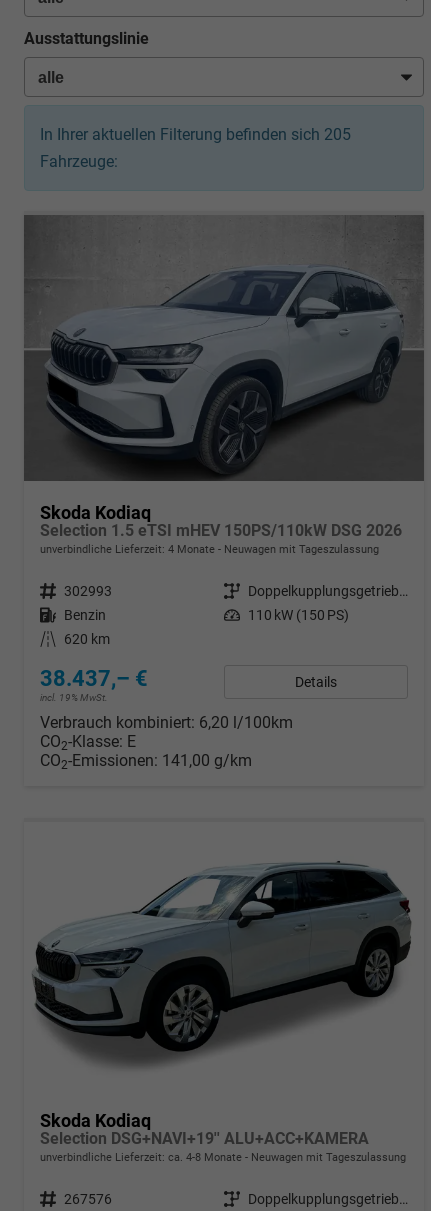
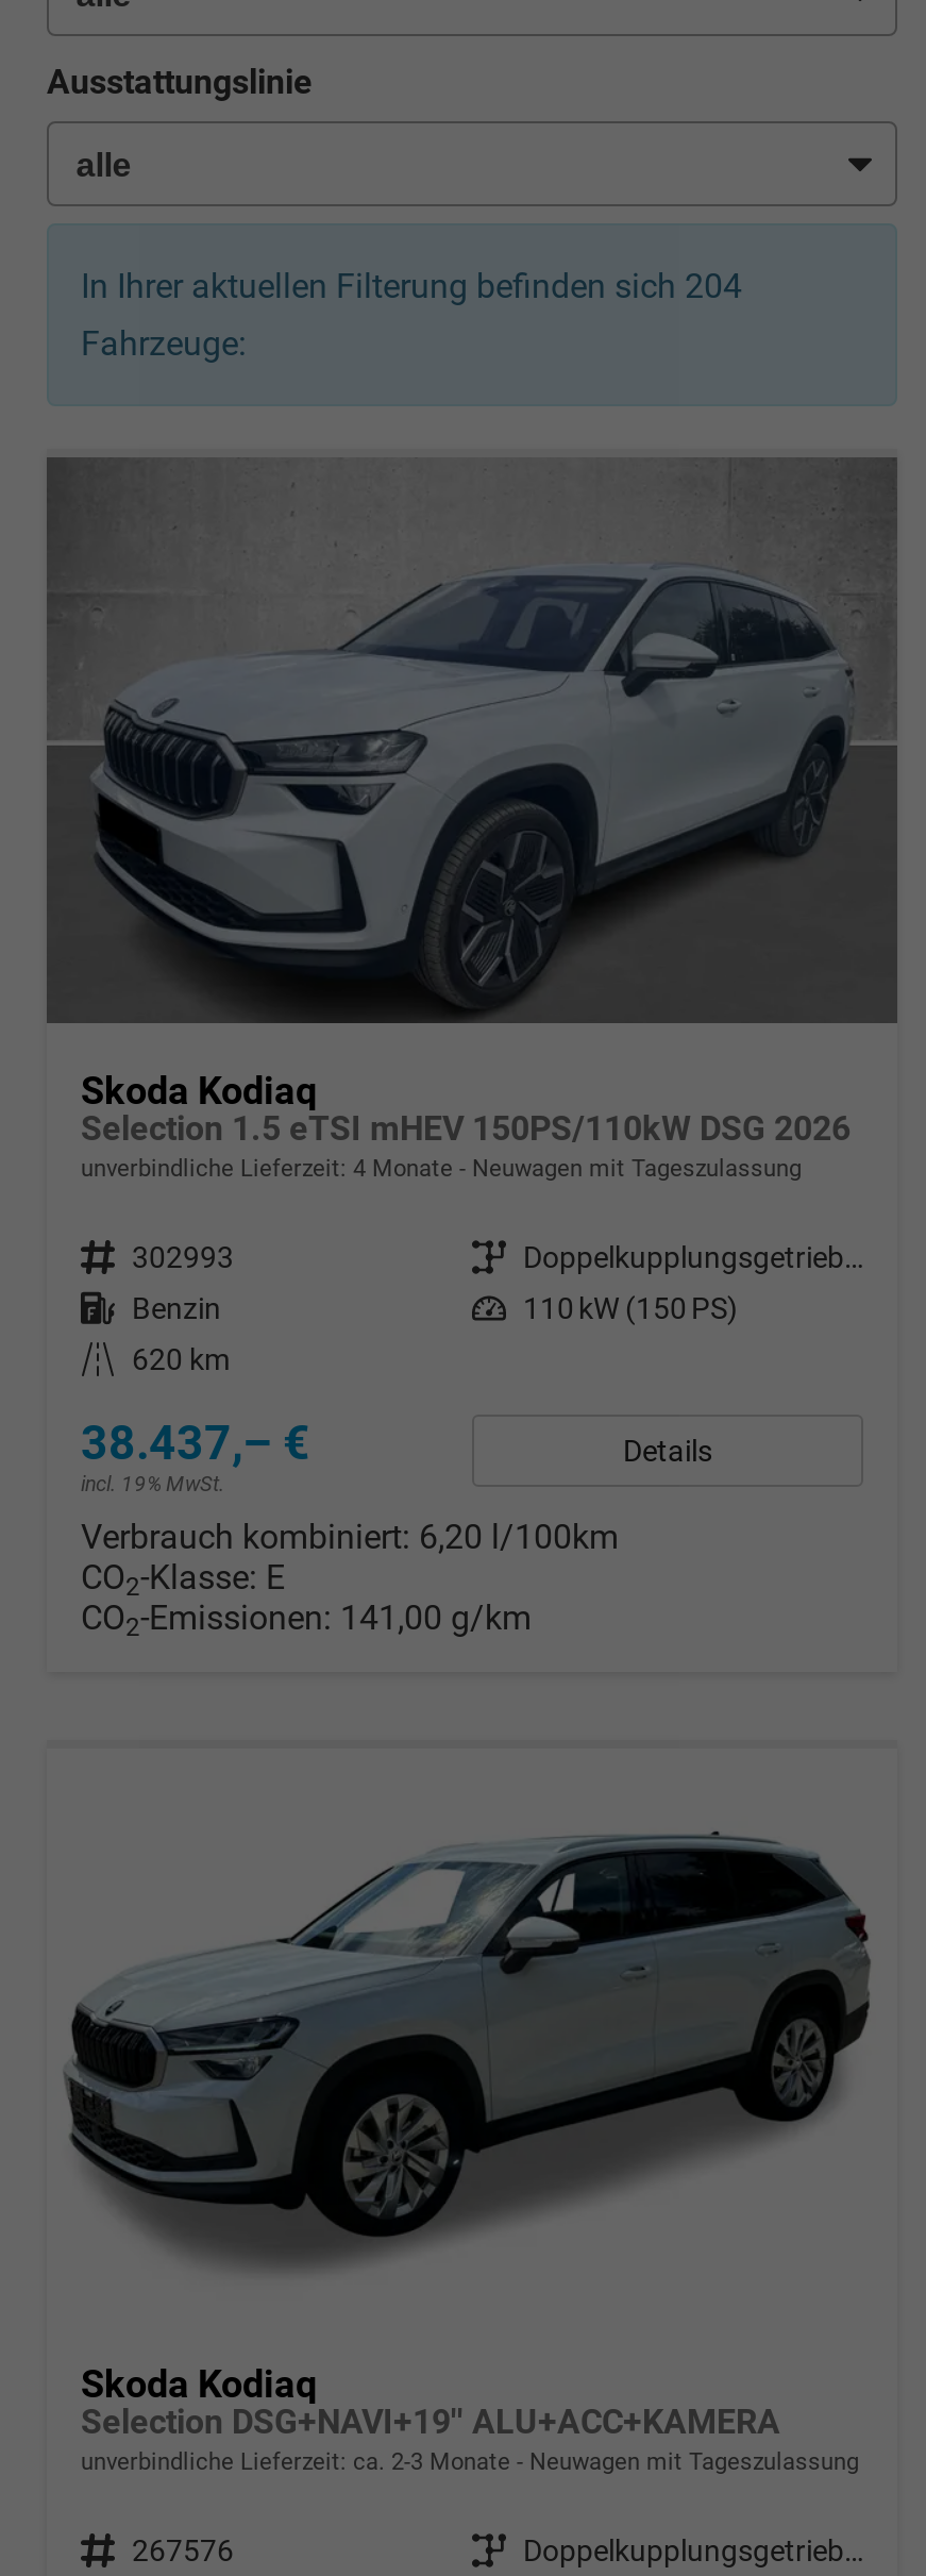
- In Ihrer aktuellen Filterung befinden sich 205
+ In Ihrer aktuellen Filterung befinden sich 204

- unverbindliche Lieferzeit: ca. 4-8 Monate Neuwagen mit Tageszulassung
+ unverbindliche Lieferzeit: ca. 2-3 Monate Neuwagen mit Tageszulassung
